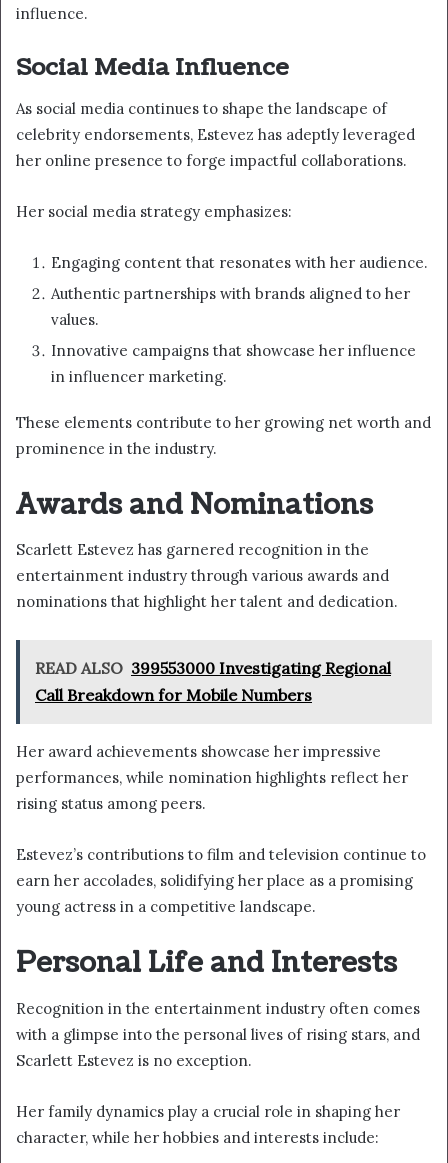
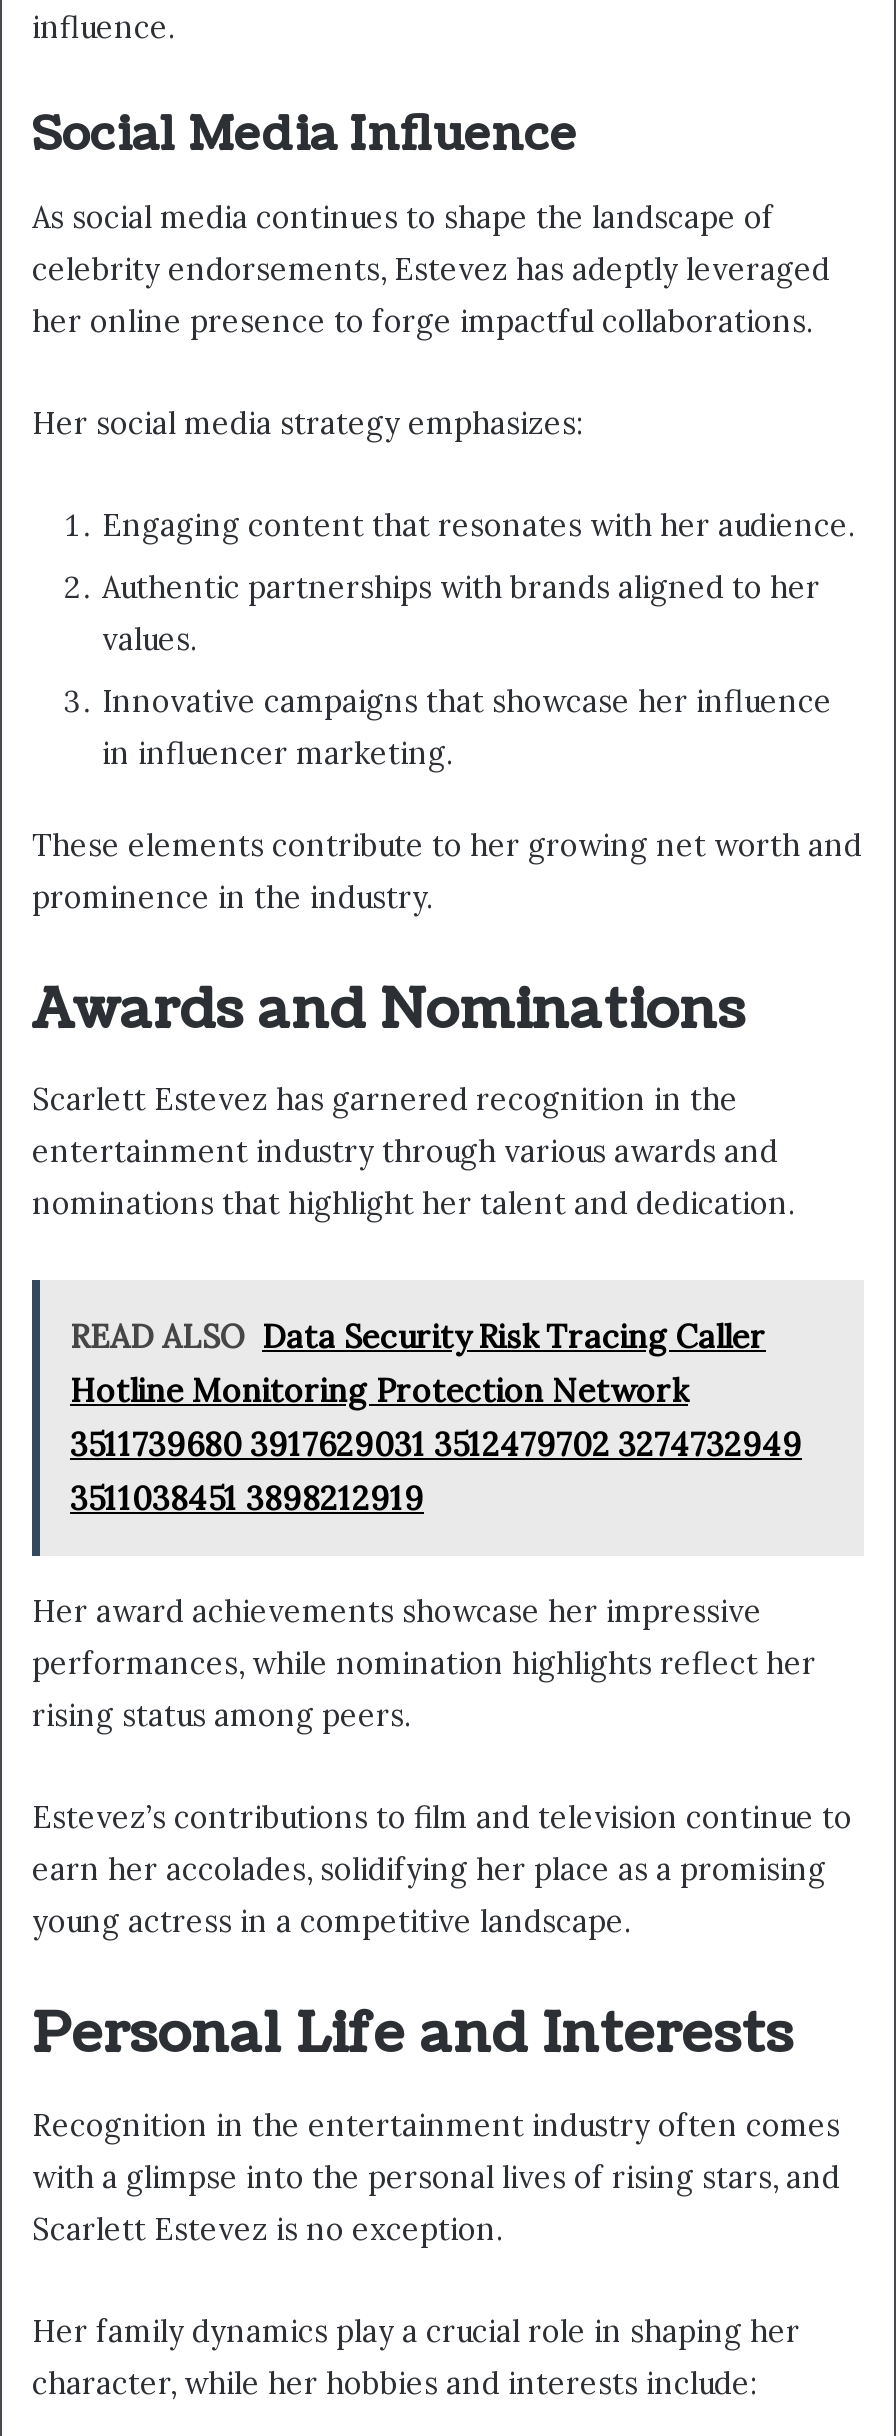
- READ ALSO 399553000 Investigating Regional
- Call Breakdown for Mobile Numbers
+ READ ALSO Data Security Risk Tracing Caller
+ Hotline Monitoring Protection Network
+ 3511739680 3917629031 3512479702 3274732949
+ 3511038451 3898212919
